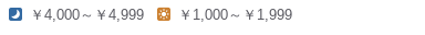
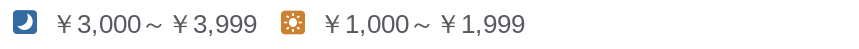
- ￥4,000～￥4,999
+ ￥3,000～￥3,999
